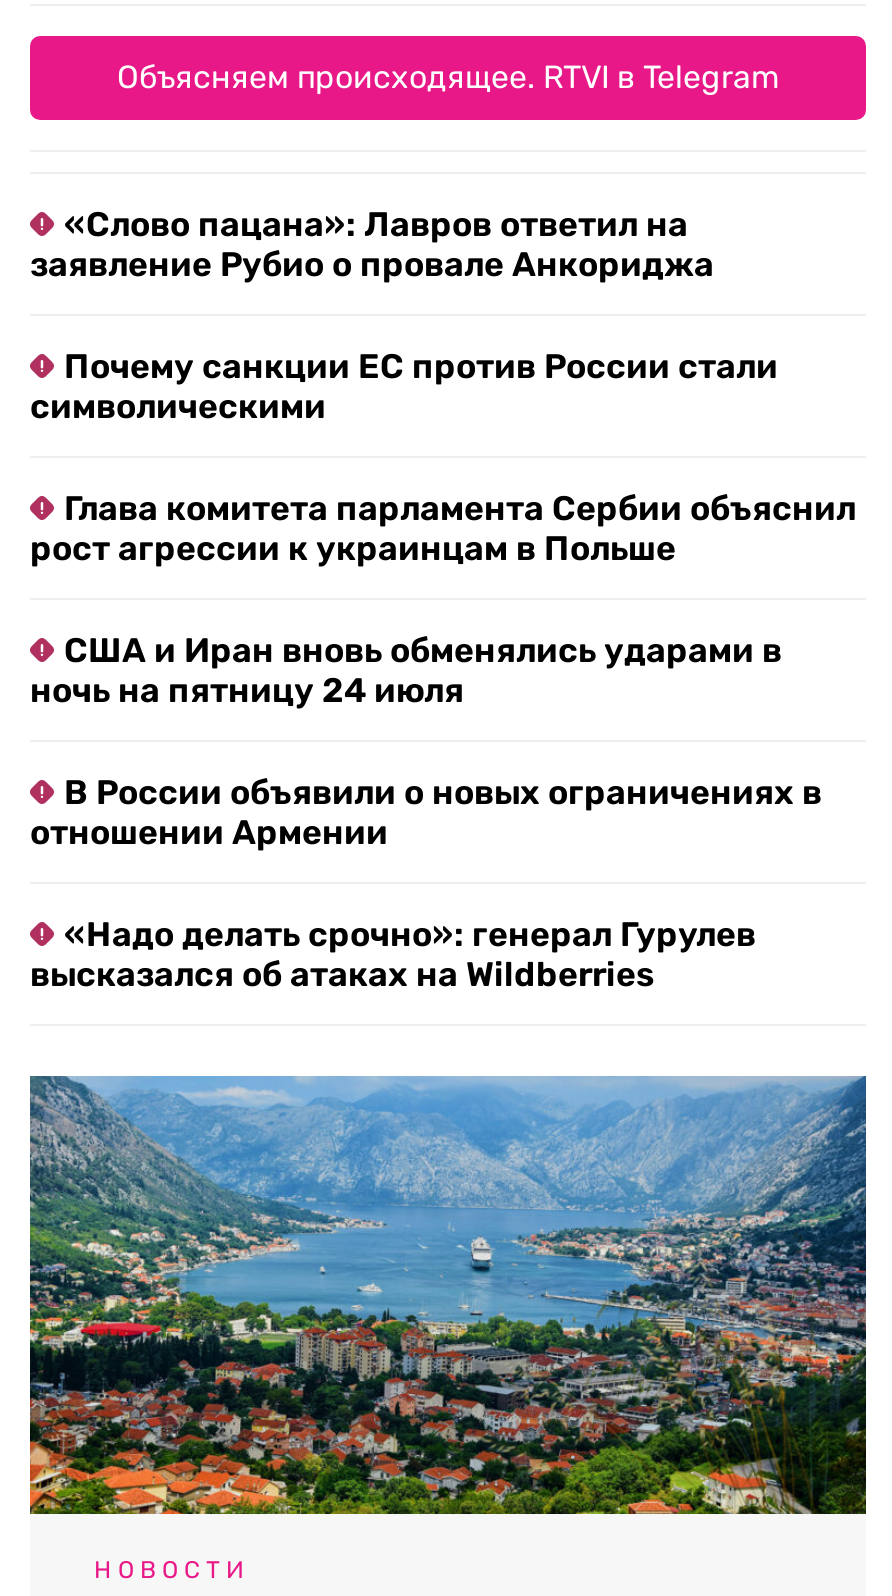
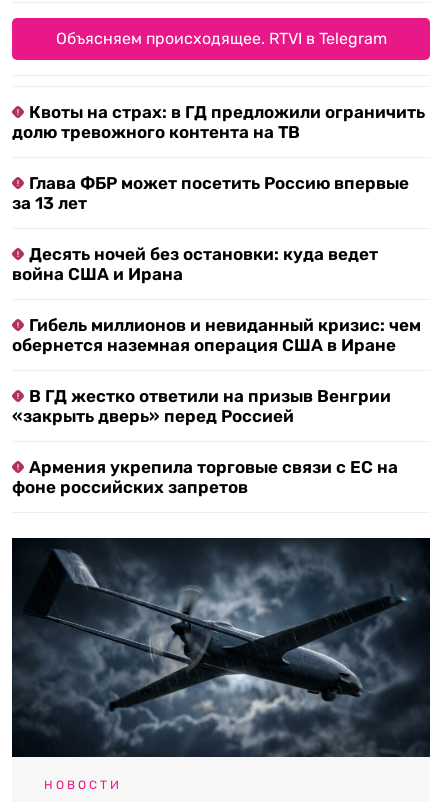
- «Слово пацана»: Лавров ответил на
- заявление Рубио о провале Анкориджа
+ Квоты на страх: в ГД предложили ограничить
+ долю тревожного контента на ТВ

- Почему санкции ЕС против России стали
- символическими
+ Глава ФБР может посетить Россию впервые
+ за 13 лет

- Глава комитета парламента Сербии объяснил
- рост агрессии к украинцам в Польше
+ Десять ночей без остановки: куда ведет
+ война США и Ирана

- США и Иран вновь обменялись ударами в
- ночь на пятницу 24 июля
+ Гибель миллионов и невиданный кризис: чем
+ обернется наземная операция США в Иране

- В России объявили о новых ограничениях в
- отношении Армении
+ В ГД жестко ответили на призыв Венгрии
+ «закрыть дверь» перед Россией

- «Надо делать срочно»: генерал Гурулев
- высказался об атаках на Wildberries
+ Армения укрепила торговые связи с ЕС на
+ фоне российских запретов

- [image]
+ [image]
